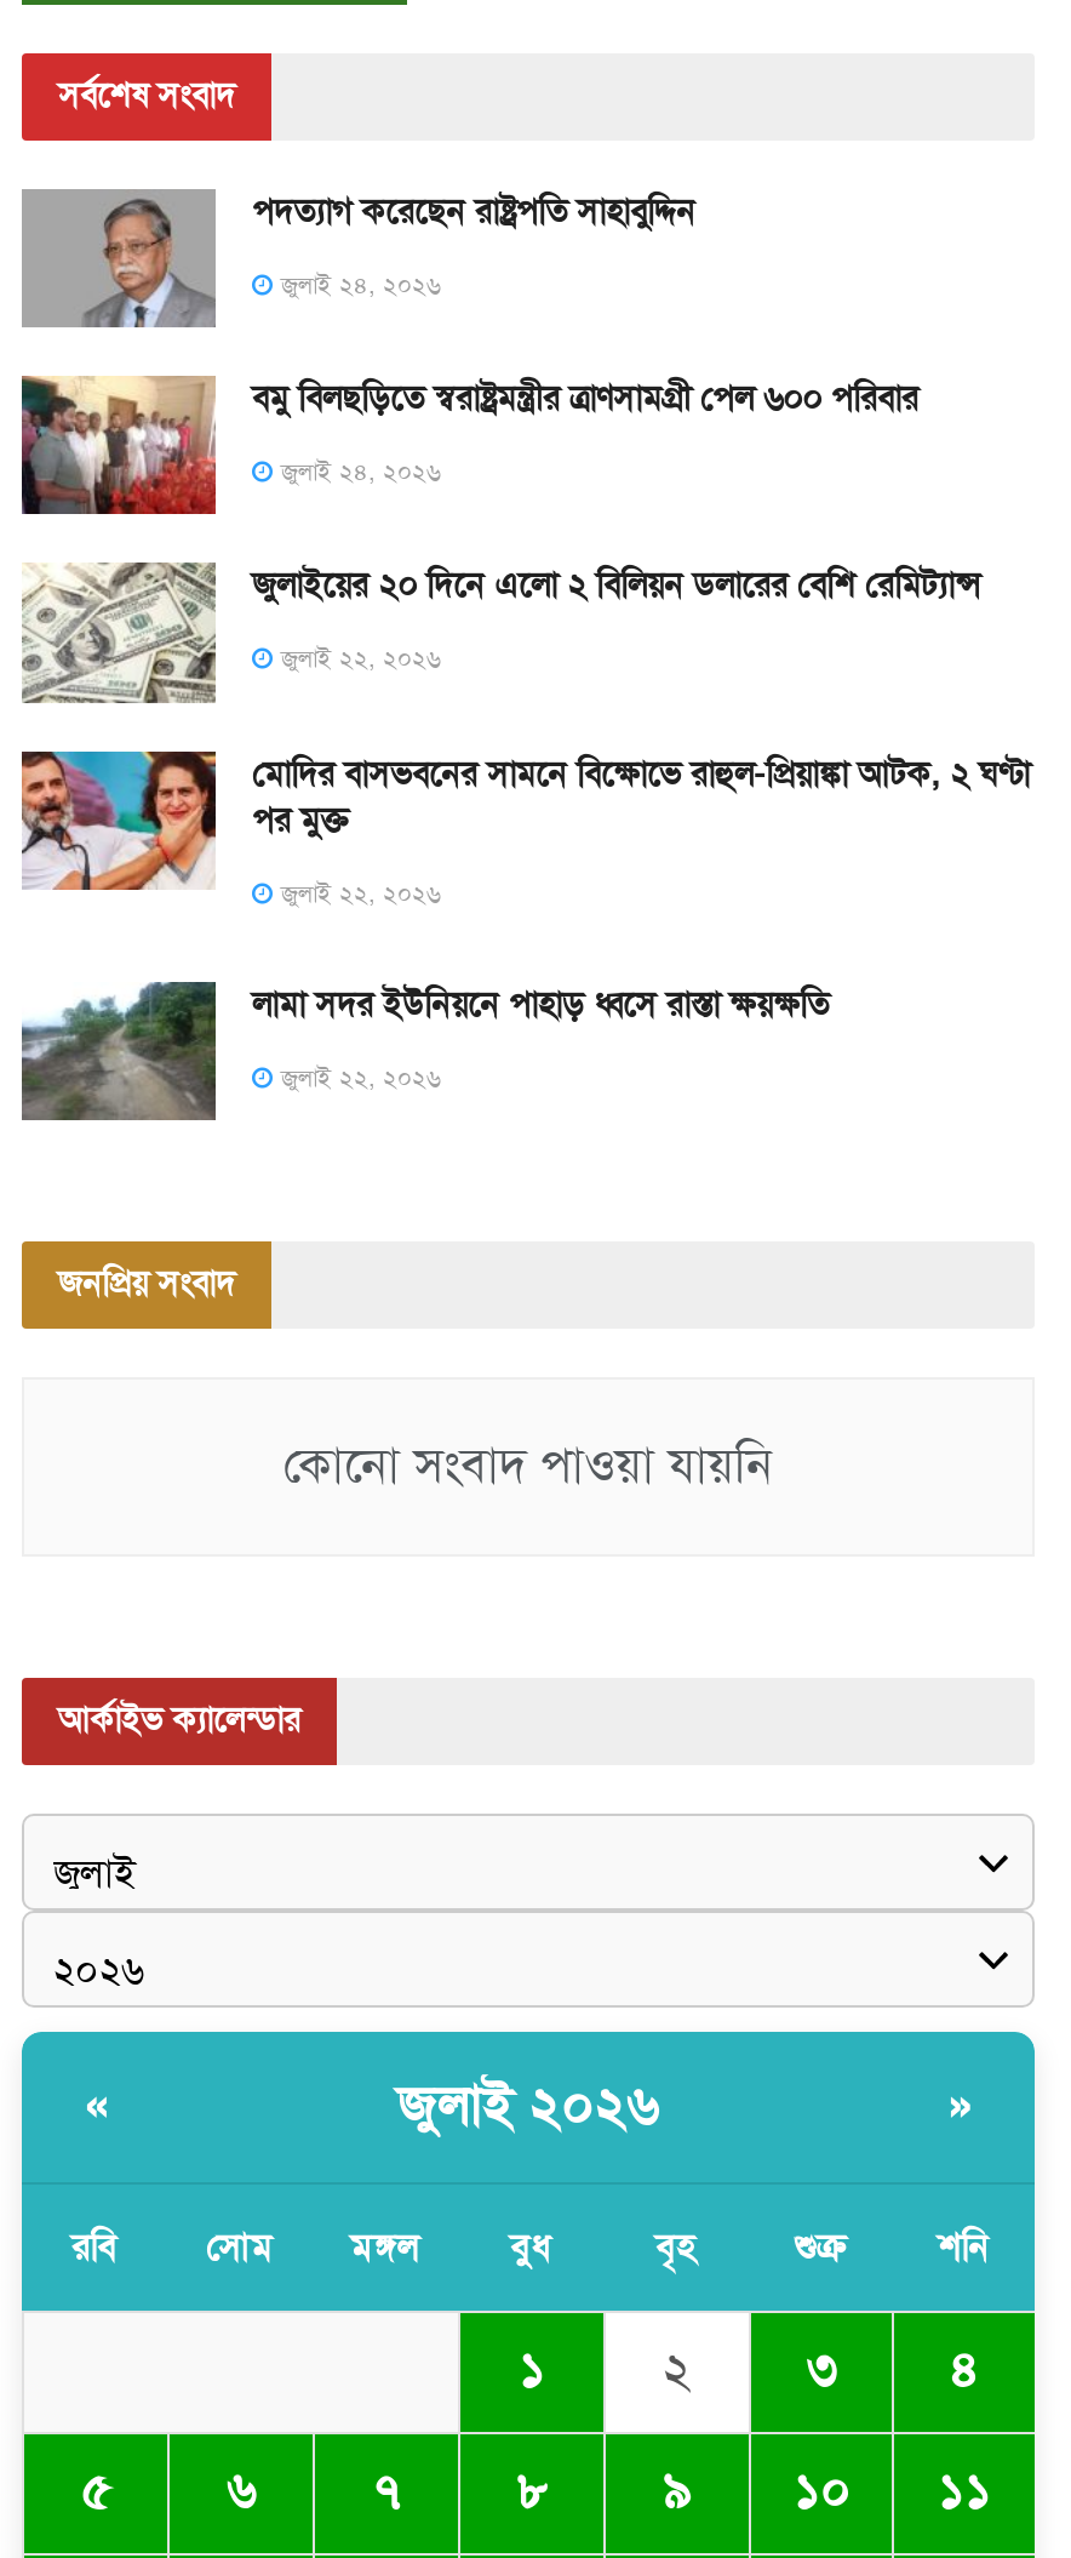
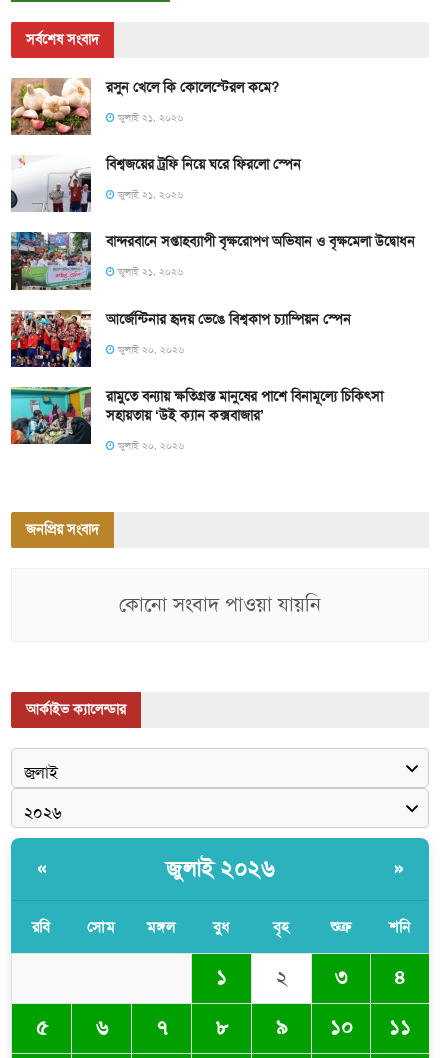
- [image]
- পদত্যাগ করেছেন রাষ্ট্রপতি সাহাবুদ্দিন
+ [image]
+ রসুন খেলে কি কোলেস্টেরল কমে?

- জুলাই ২৪, ২০২৬
+ জুলাই ২১, ২০২৬

- [image]
- বমু বিলছড়িতে স্বরাষ্ট্রমন্ত্রীর ত্রাণসামগ্রী পেল ৬০০ পরিবার
+ [image]
+ বিশ্বজয়ের ট্রফি নিয়ে ঘরে ফিরলো স্পেন

- জুলাই ২৪, ২০২৬
+ জুলাই ২১, ২০২৬

- [image]
- জুলাইয়ের ২০ দিনে এলো ২ বিলিয়ন ডলারের বেশি রেমিট্যান্স
+ [image]
+ বান্দরবানে সপ্তাহব্যাপী বৃক্ষরোপণ অভিযান ও বৃক্ষমেলা উদ্বোধন

- জুলাই ২২, ২০২৬
+ জুলাই ২১, ২০২৬

- [image]
- মোদির বাসভবনের সামনে বিক্ষোভে রাহুল-প্রিয়াঙ্কা আটক, ২ ঘণ্টা
- পর মুক্ত
+ [image]
+ আর্জেন্টিনার হৃদয় ভেঙে বিশ্বকাপ চ্যাম্পিয়ন স্পেন

- জুলাই ২২, ২০২৬
+ জুলাই ২০, ২০২৬

- [image]
- লামা সদর ইউনিয়নে পাহাড় ধ্বসে রাস্তা ক্ষয়ক্ষতি
+ [image]
+ রামুতে বন্যায় ক্ষতিগ্রস্ত মানুষের পাশে বিনামূল্যে চিকিৎসা
+ সহায়তায় ‘উই ক্যান কক্সবাজার’

- জুলাই ২২, ২০২৬
+ জুলাই ২০, ২০২৬
